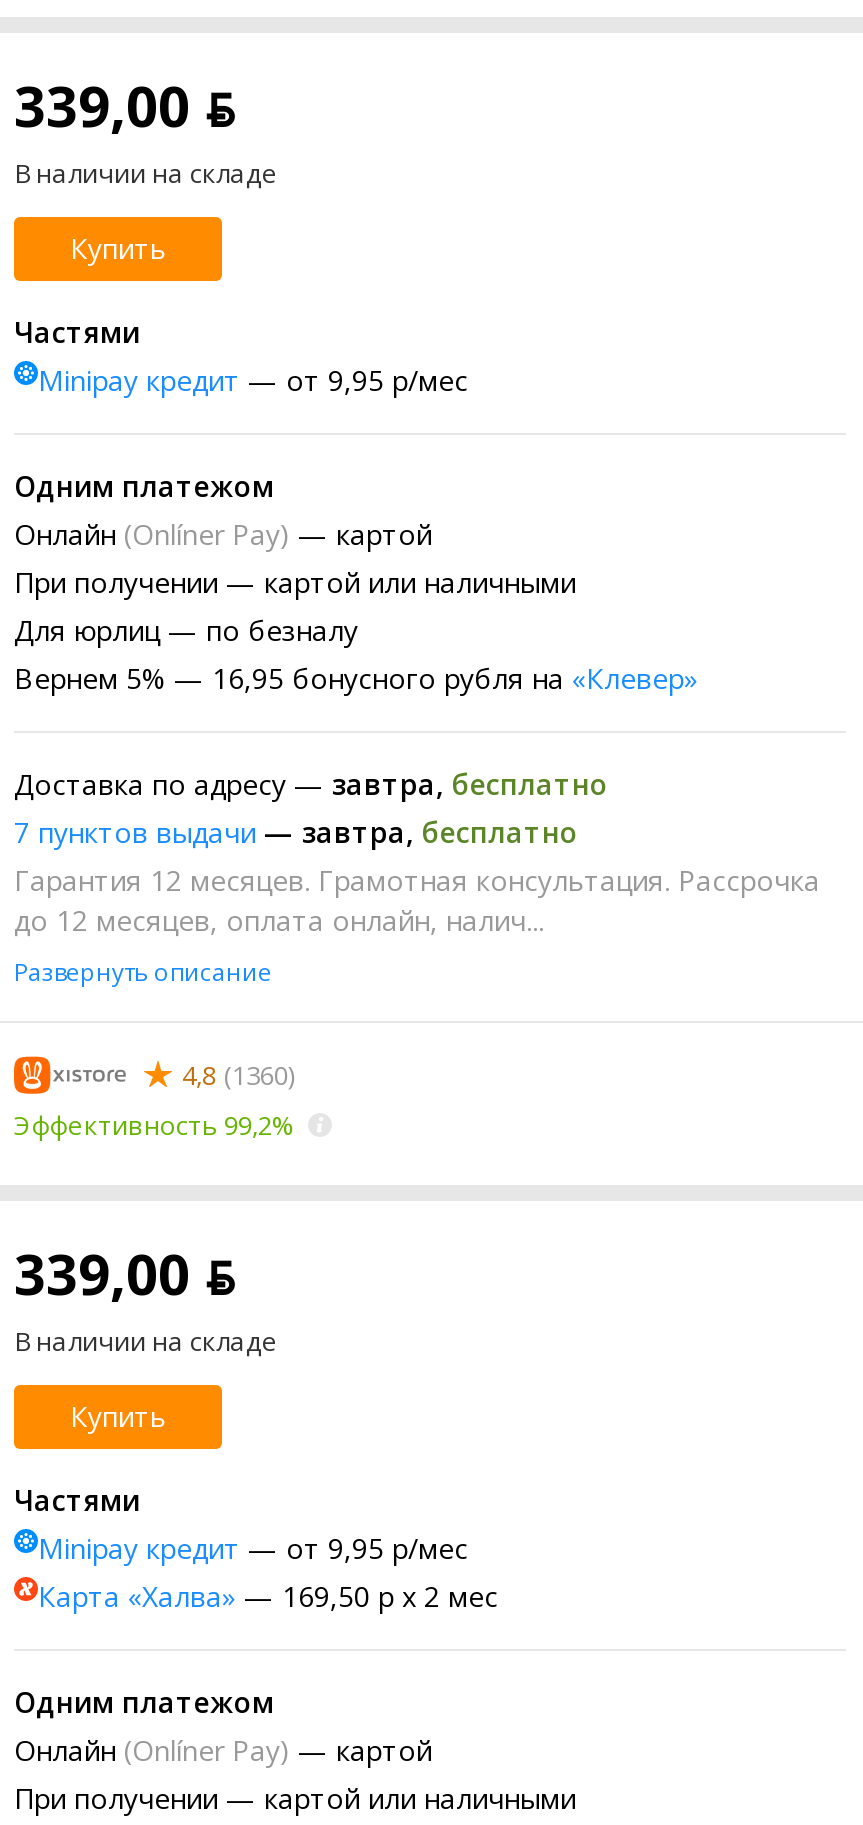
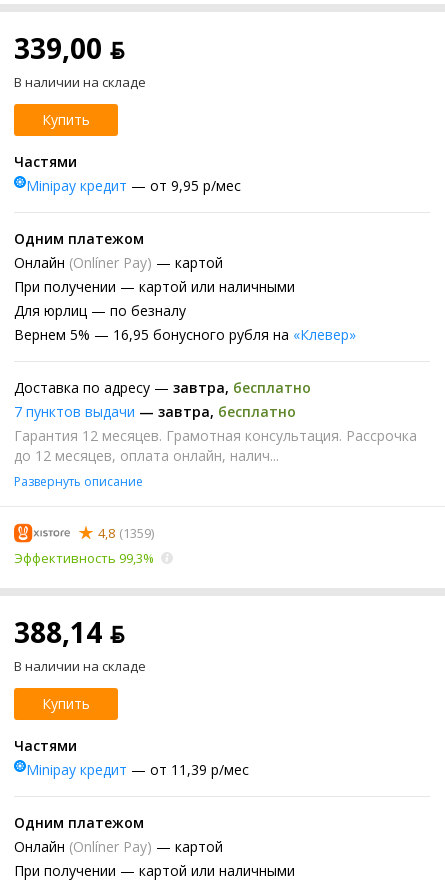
- 4,8 (1360)
+ 4,8 (1359)

- Эффективность 99,2%
+ Эффективность 99,3%

- 339,00 ƃ
+ 388,14 ƃ

- Minipay кредит — от 9,95 р/мес
- Карта «Халва» — 169,50 р х 2 мес
+ Minipay кредит — от 11,39 р/мес
